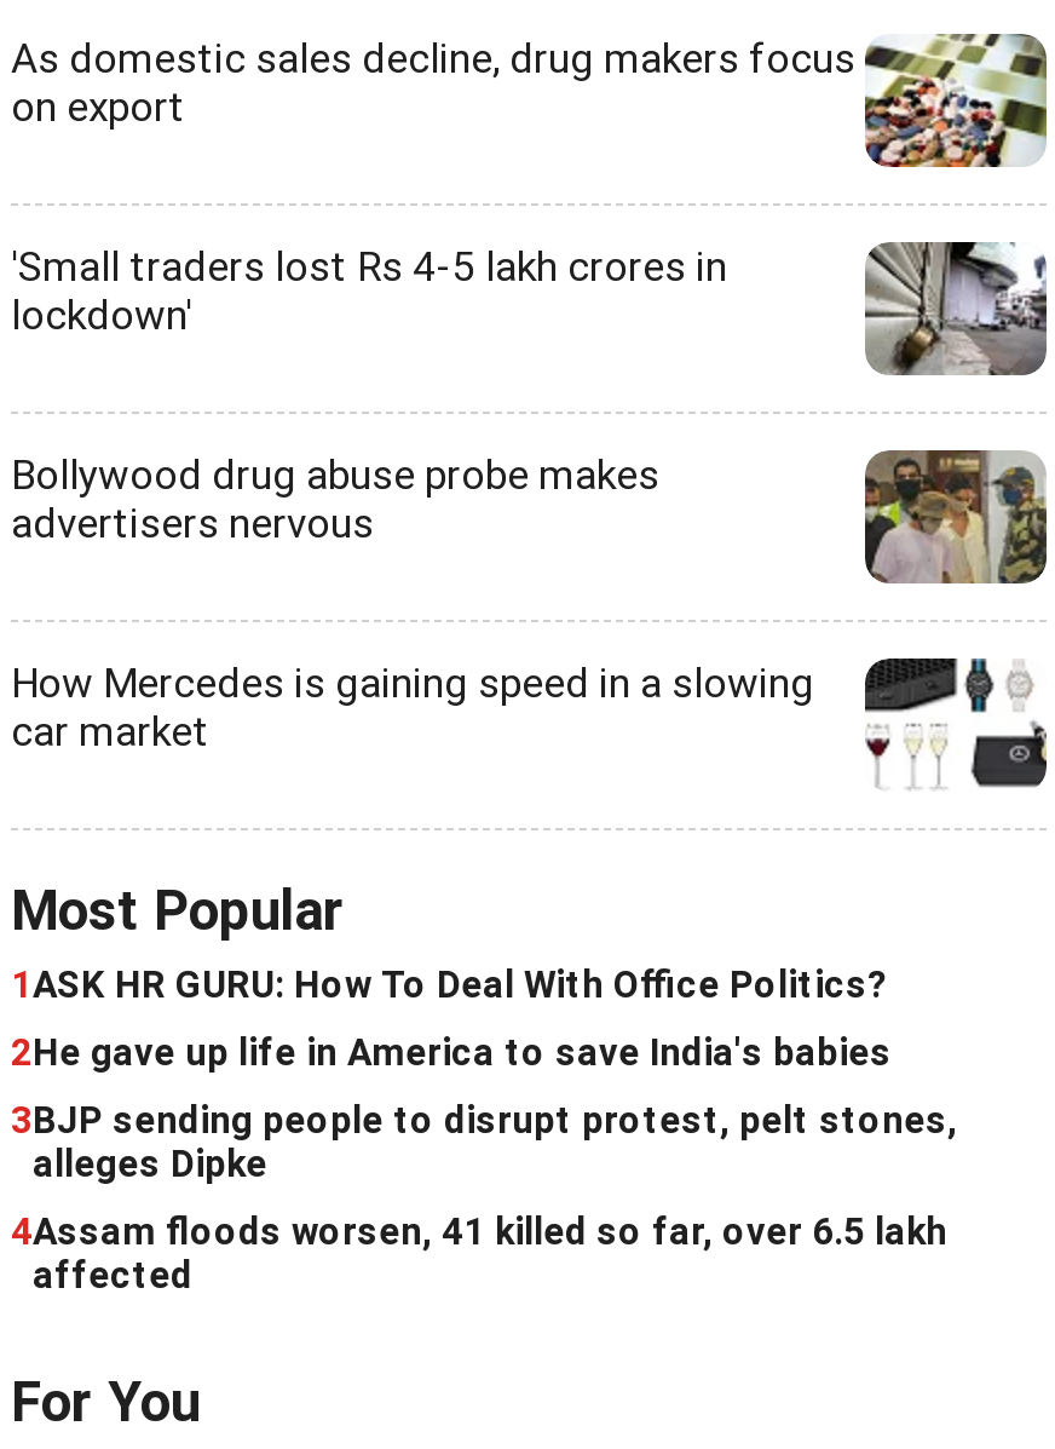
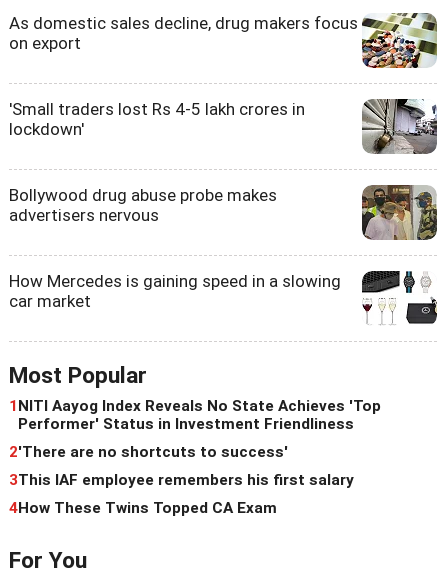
- 1ASK HR GURU: How To Deal With Office Politics?
+ 1 NITI Aayog Index Reveals No State Achieves 'Top
+ Performer' Status in Investment Friendliness

- 2He gave up life in America to save India's babies
+ 2'There are no shortcuts to success'

- 3BJP sending people to disrupt protest, pelt stones,
- alleges Dipke
+ 3This IAF employee remembers his first salary

- 4Assam floods worsen, 41 killed so far, over 6.5 lakh
- affected
+ 4How These Twins Topped CA Exam
